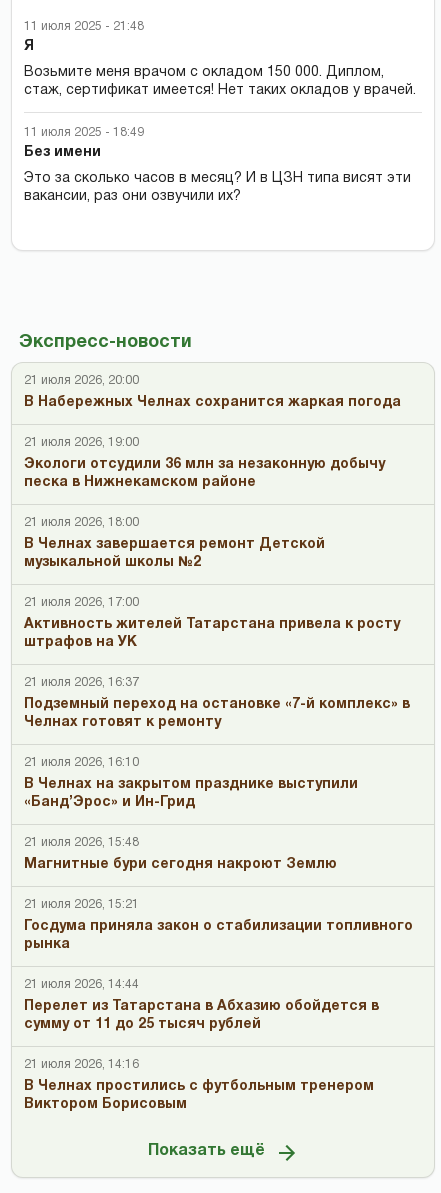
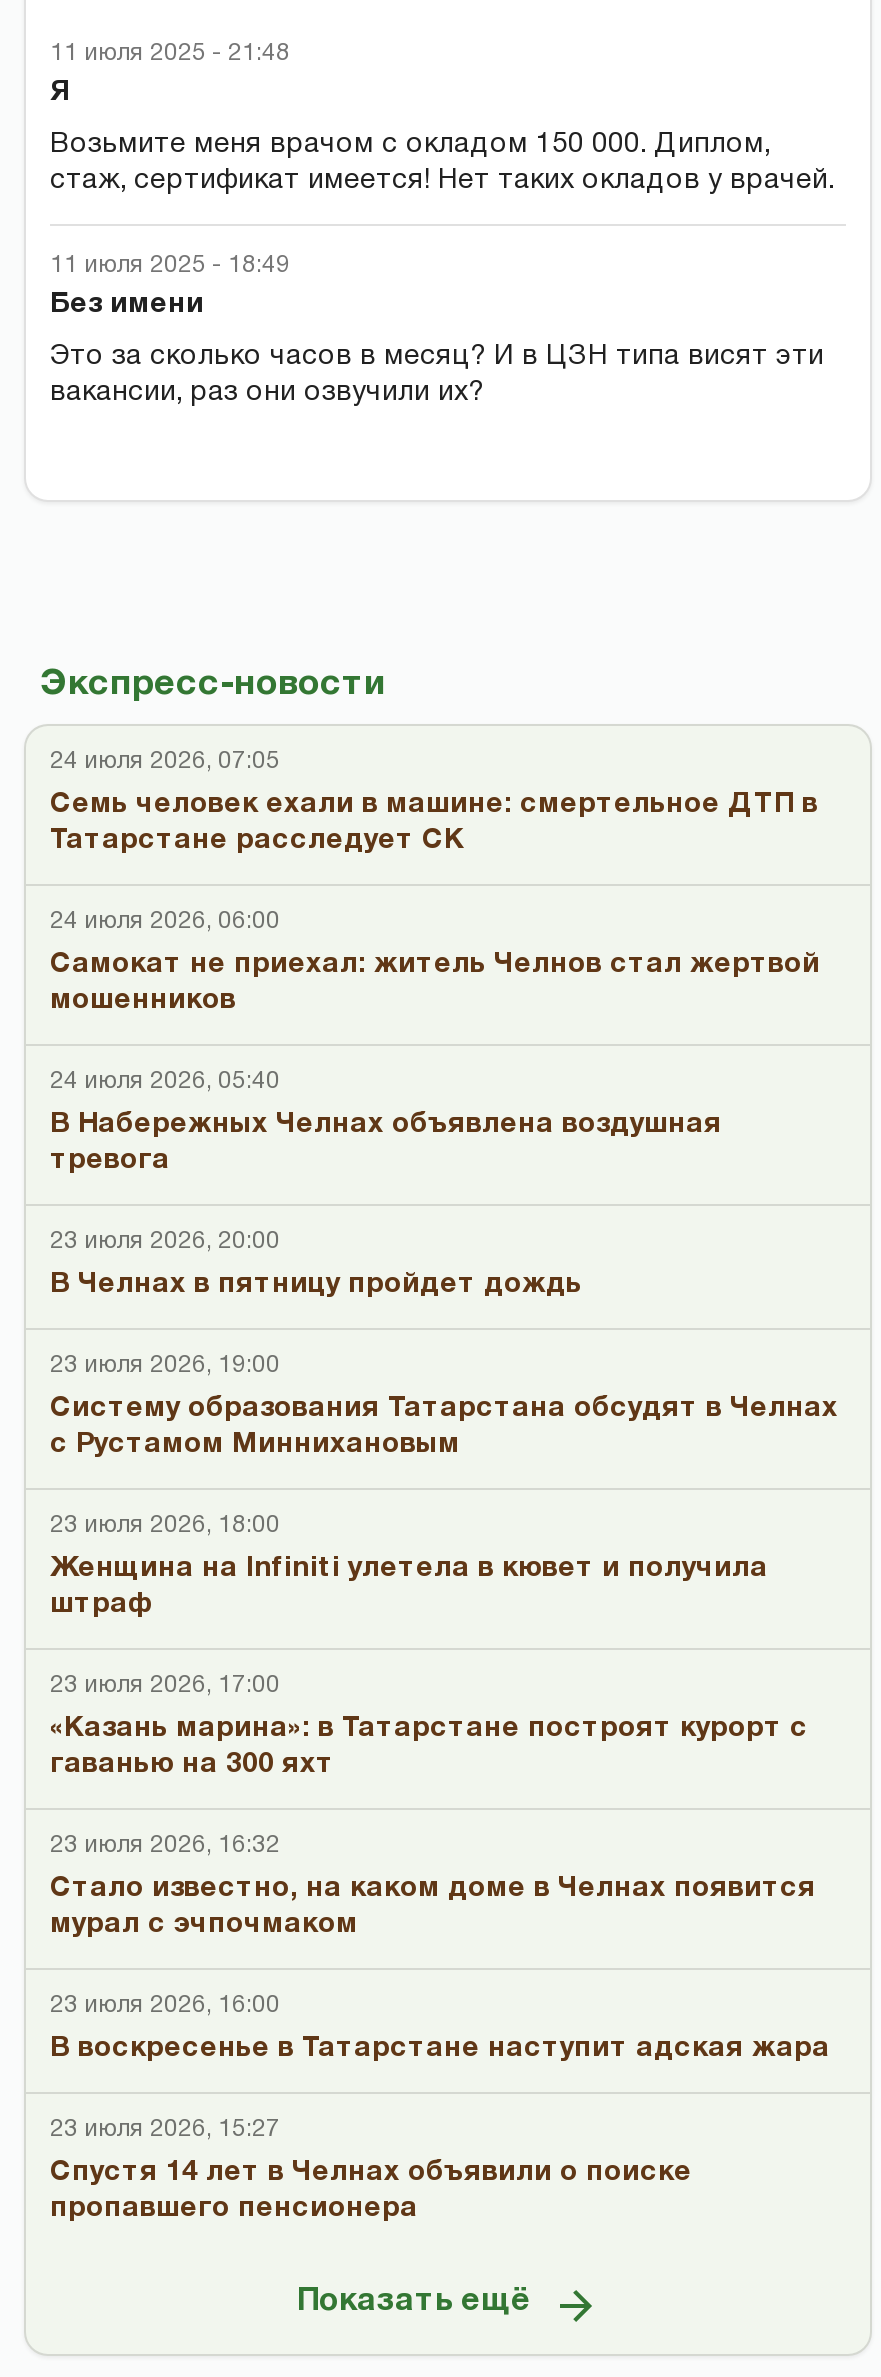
- 21 июля 2026, 20:00
+ 24 июля 2026, 07:05

- В Набережных Челнах сохранится жаркая погода
+ Семь человек ехали в машине: смертельное ДТП в
+ Татарстане расследует СК

- 21 июля 2026, 19:00
+ 24 июля 2026, 06:00

- Экологи отсудили 36 млн за незаконную добычу
- песка в Нижнекамском районе
+ Самокат не приехал: житель Челнов стал жертвой
+ мошенников

- 21 июля 2026, 18:00
+ 24 июля 2026, 05:40

- В Челнах завершается ремонт Детской
- музыкальной школы №2
+ В Набережных Челнах объявлена воздушная
+ тревога

- 21 июля 2026, 17:00
+ 23 июля 2026, 20:00

- Активность жителей Татарстана привела к росту
- штрафов на УК
+ В Челнах в пятницу пройдет дождь

- 21 июля 2026, 16:37
+ 23 июля 2026, 19:00

- Подземный переход на остановке «7-й комплекс» в
- Челнах готовят к ремонту
+ Систему образования Татарстана обсудят в Челнах
+ с Рустамом Миннихановым

- 21 июля 2026, 16:10
+ 23 июля 2026, 18:00

- В Челнах на закрытом празднике выступили
- «Банд’Эрос» и Ин-Грид
+ Женщина на Infiniti улетела в кювет и получила
+ штраф

- 21 июля 2026, 15:48
+ 23 июля 2026, 17:00

- Магнитные бури сегодня накроют Землю
+ «Казань марина»: в Татарстане построят курорт с
+ гаванью на 300 яхт

- 21 июля 2026, 15:21
+ 23 июля 2026, 16:32

- Госдума приняла закон о стабилизации топливного
- рынка
+ Стало известно, на каком доме в Челнах появится
+ мурал с эчпочмаком

- 21 июля 2026, 14:44
+ 23 июля 2026, 16:00

- Перелет из Татарстана в Абхазию обойдется в
- сумму от 11 до 25 тысяч рублей
+ В воскресенье в Татарстане наступит адская жара

- 21 июля 2026, 14:16
+ 23 июля 2026, 15:27

- В Челнах простились с футбольным тренером
- Виктором Борисовым
+ Спустя 14 лет в Челнах объявили о поиске
+ пропавшего пенсионера
